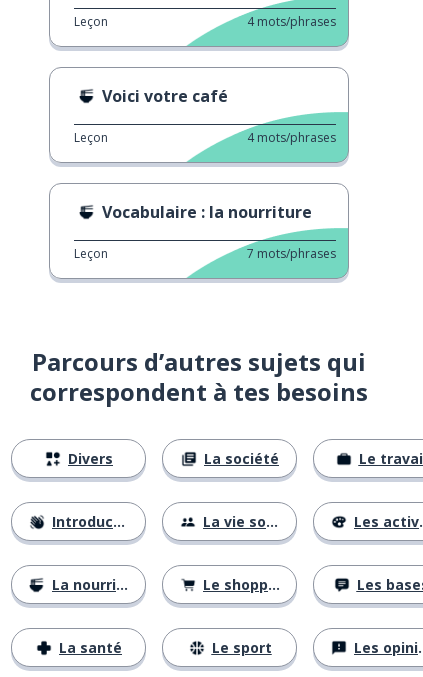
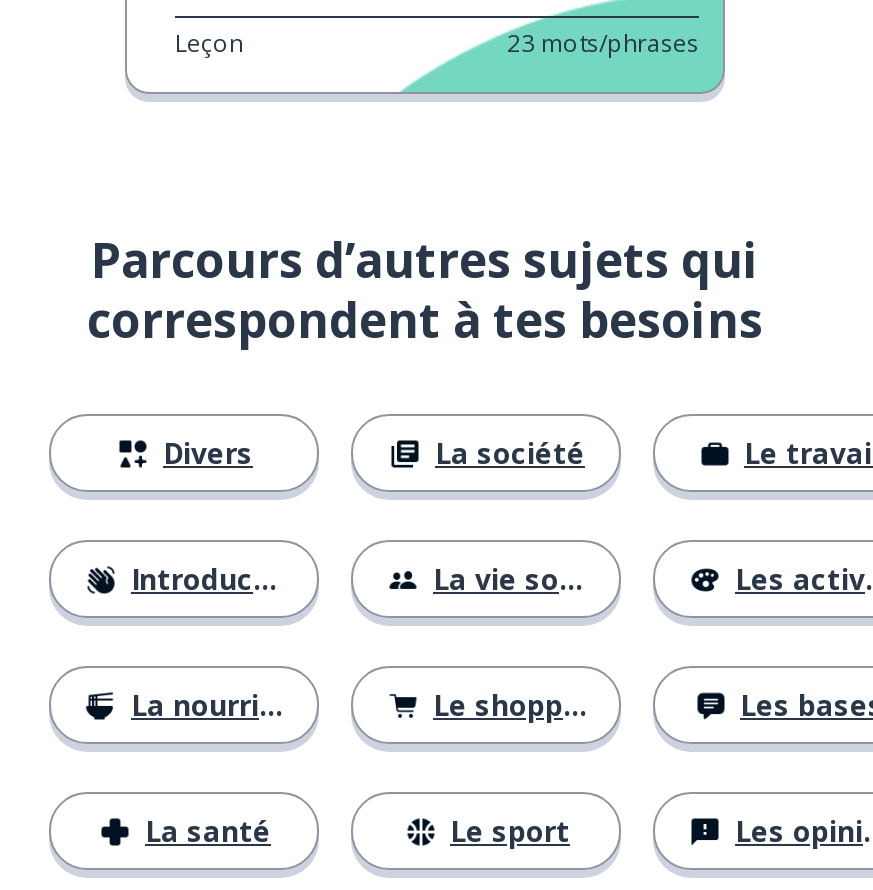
- 4 mots/phrases
- Voici votre café
- Leçon
- 4 mots/phrases
- Vocabulaire : la nourriture
- Leçon
- 7 mots/phrases
+ 23 mots/phrases
